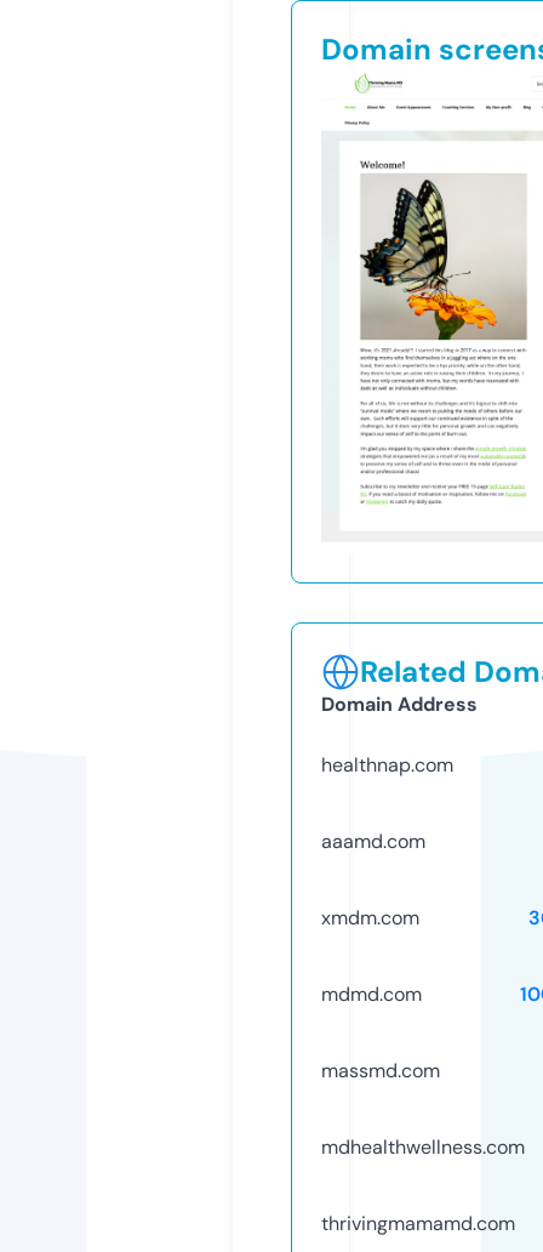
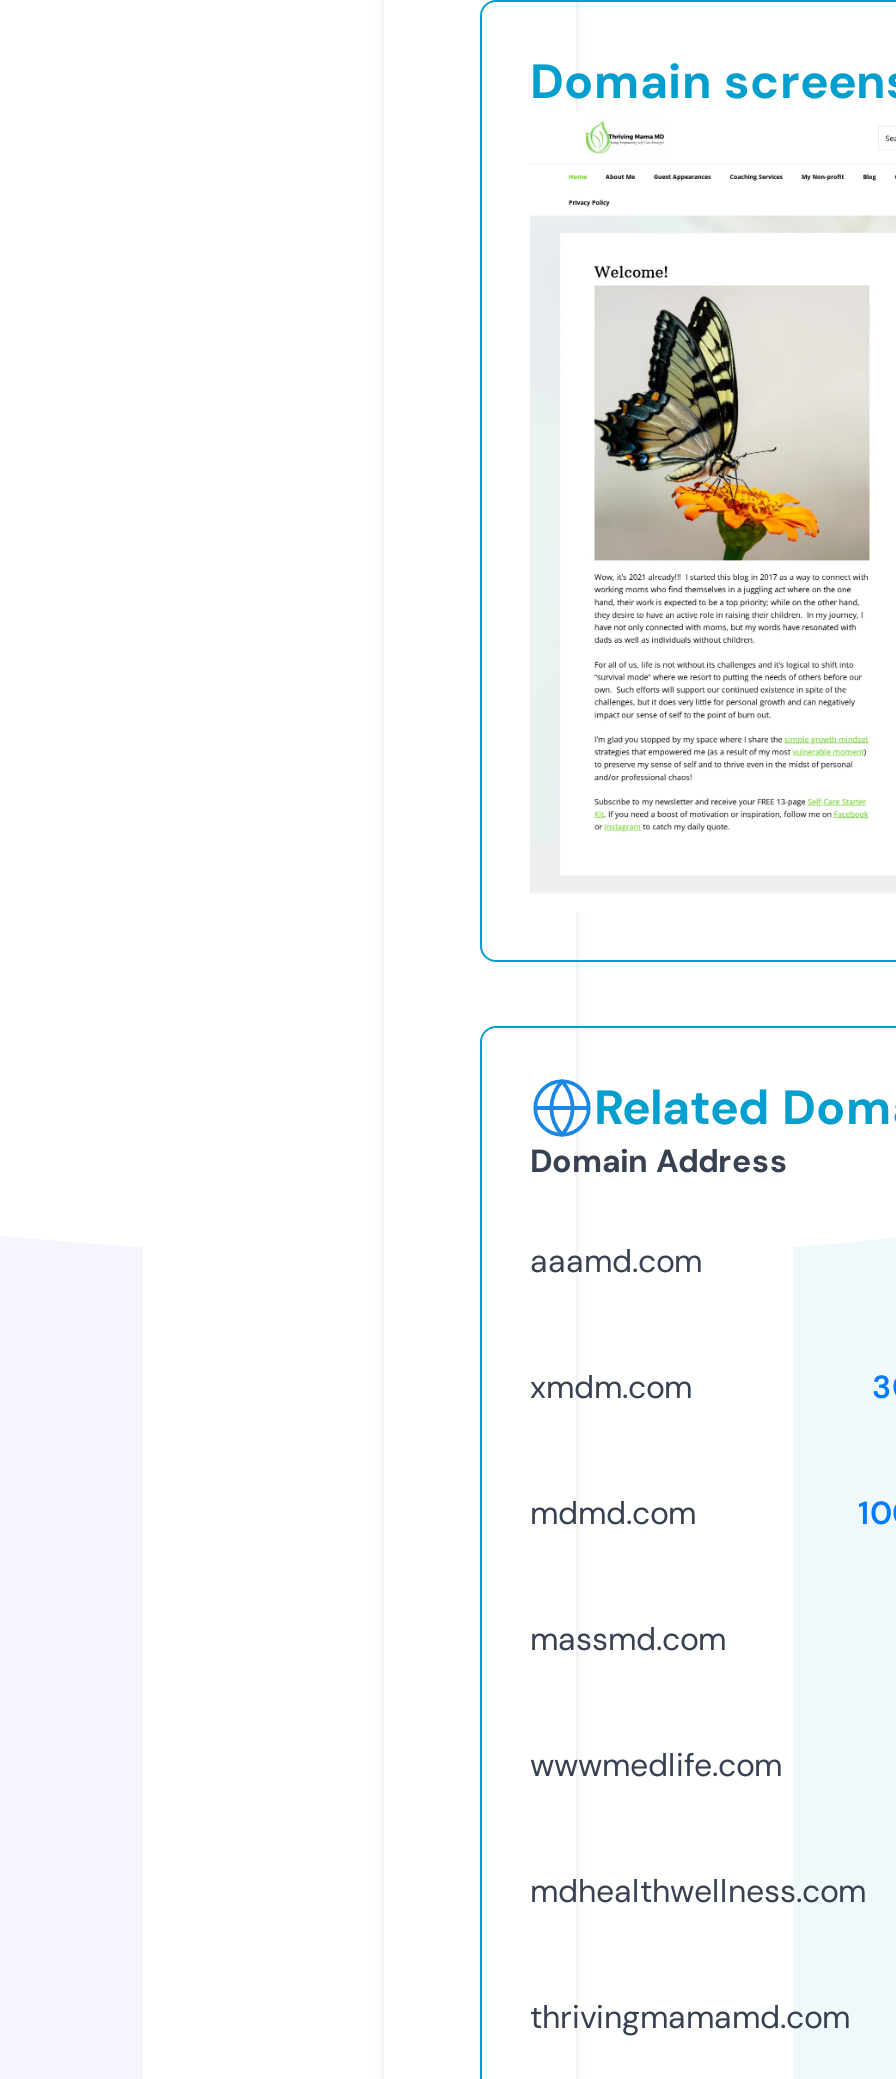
- healthnap.com

moved up: aaamd.com | xmdm.com | mdmd.com | massmd.com

+ wwwmedlife.com
